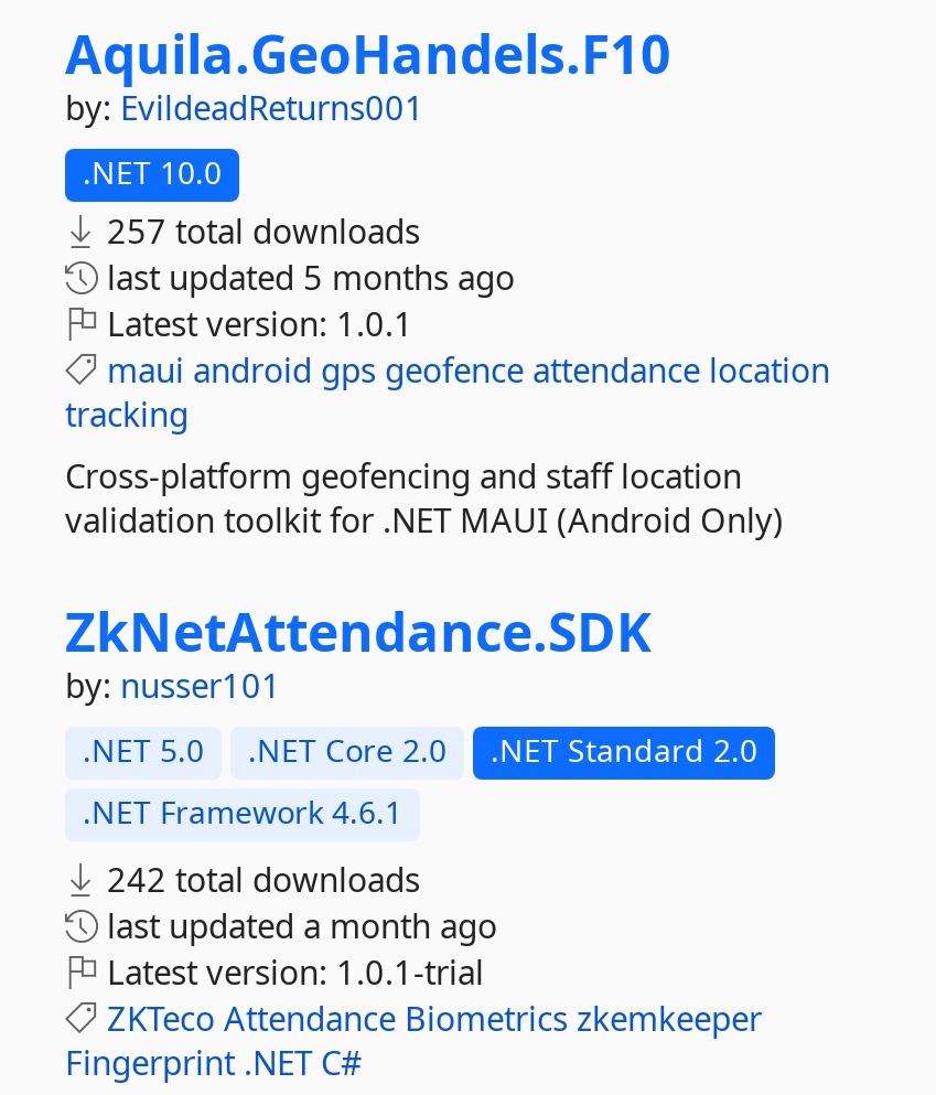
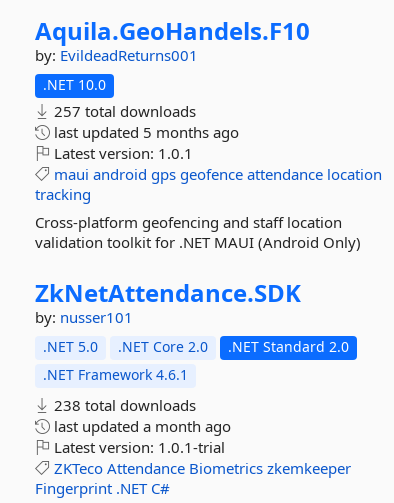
- 242 total downloads
+ 238 total downloads
